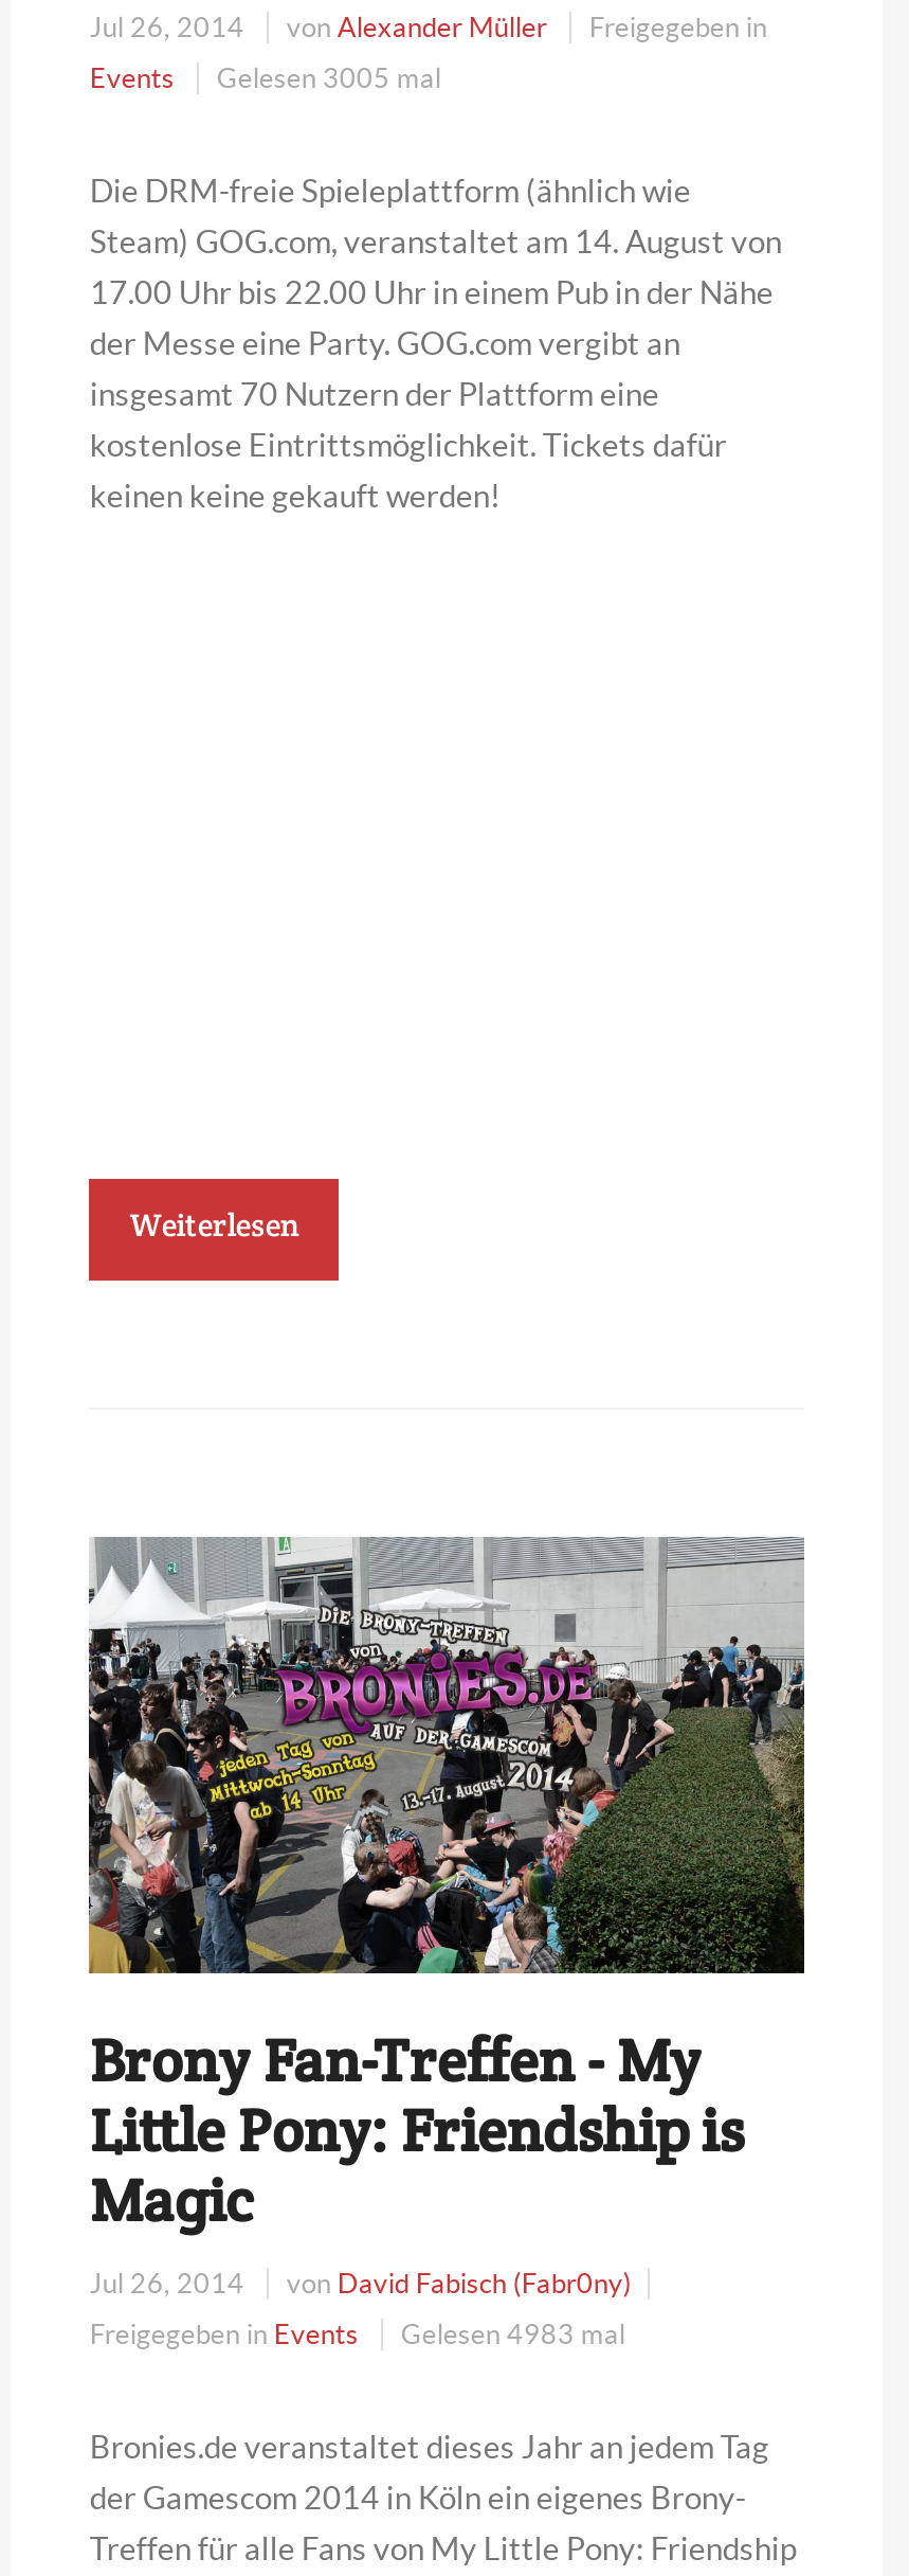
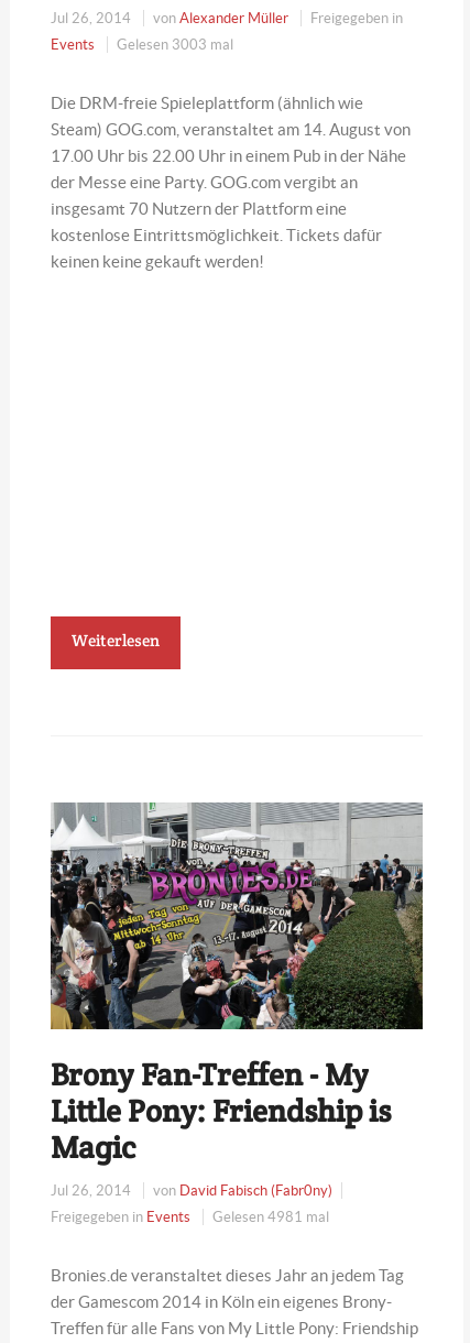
- Events Gelesen 3005 mal
+ Events Gelesen 3003 mal

- Freigegeben in Events Gelesen 4983 mal
+ Freigegeben in Events Gelesen 4981 mal
